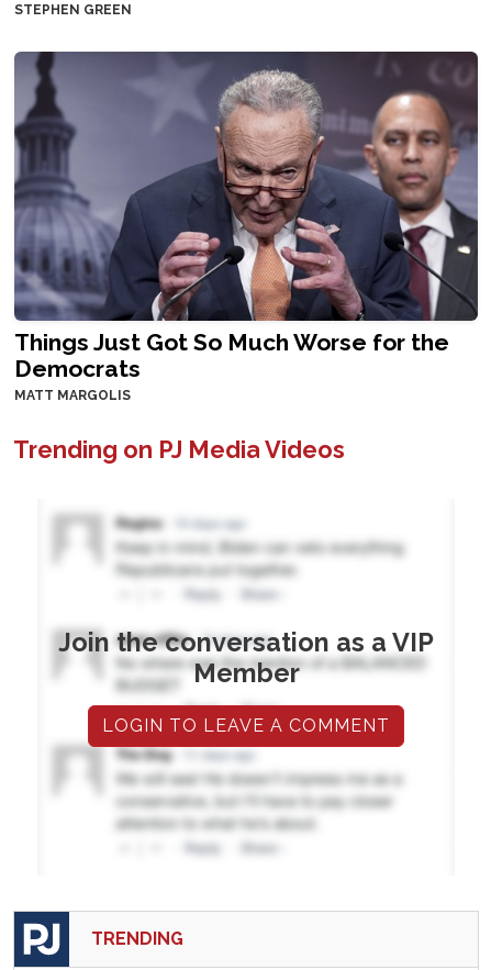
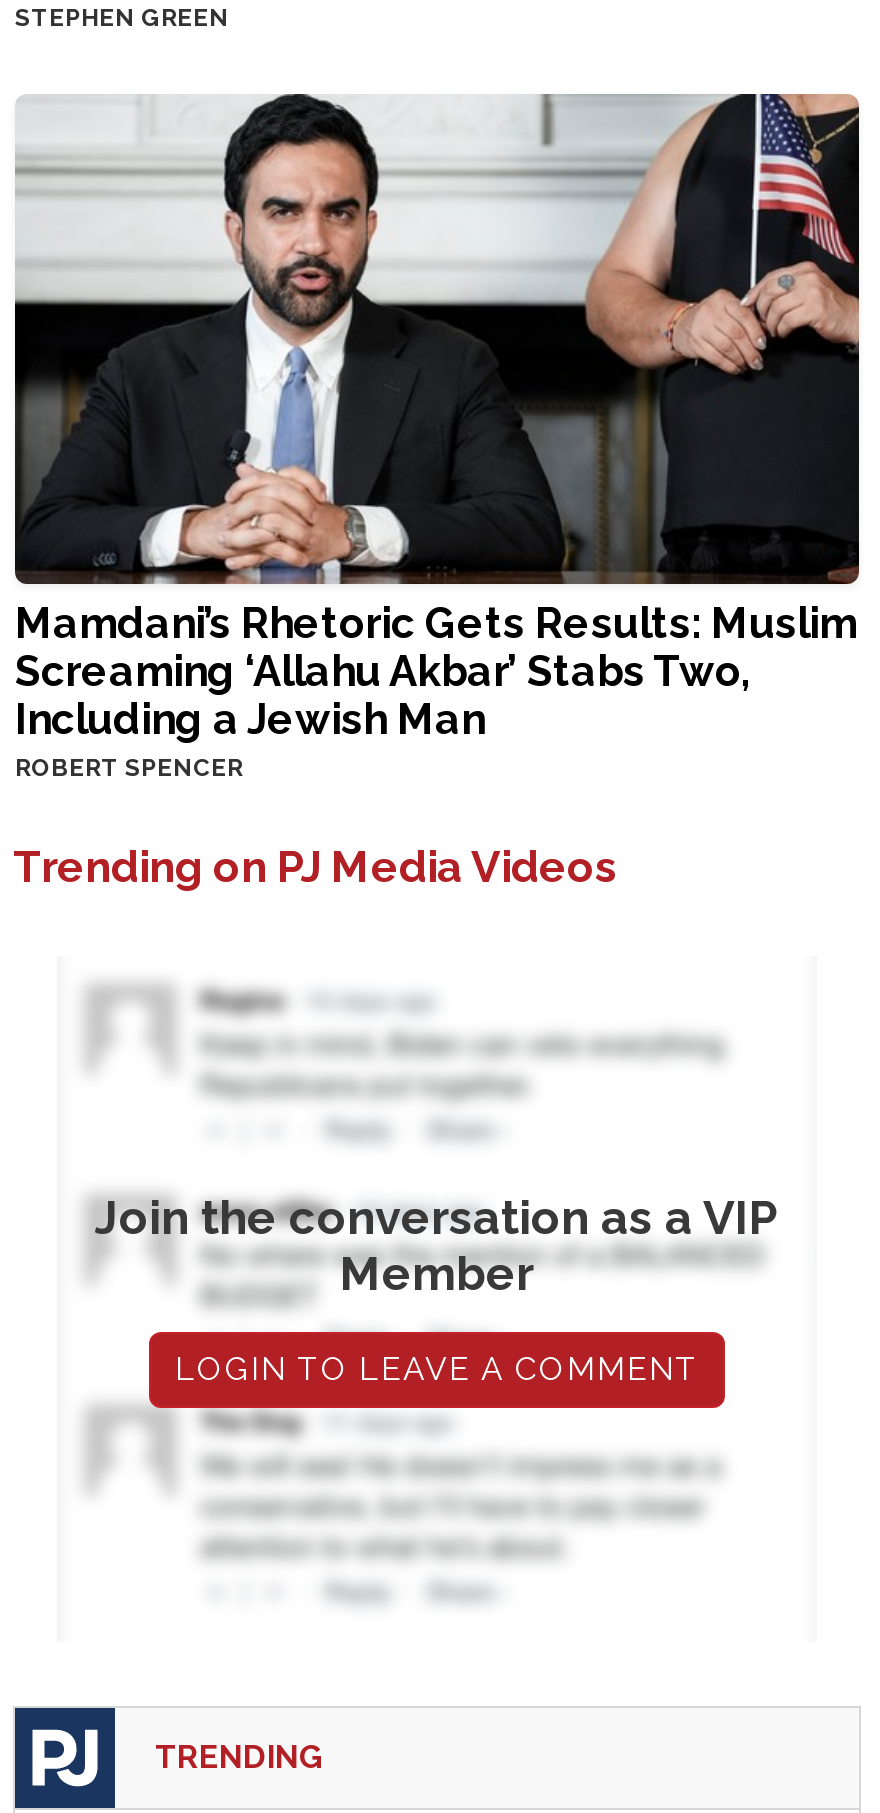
- [image]
- Things Just Got So Much Worse for the
- Democrats
- MATT MARGOLIS
+ [image]
+ Mamdani’s Rhetoric Gets Results: Muslim
+ Screaming ‘Allahu Akbar’ Stabs Two,
+ Including a Jewish Man
+ ROBERT SPENCER
